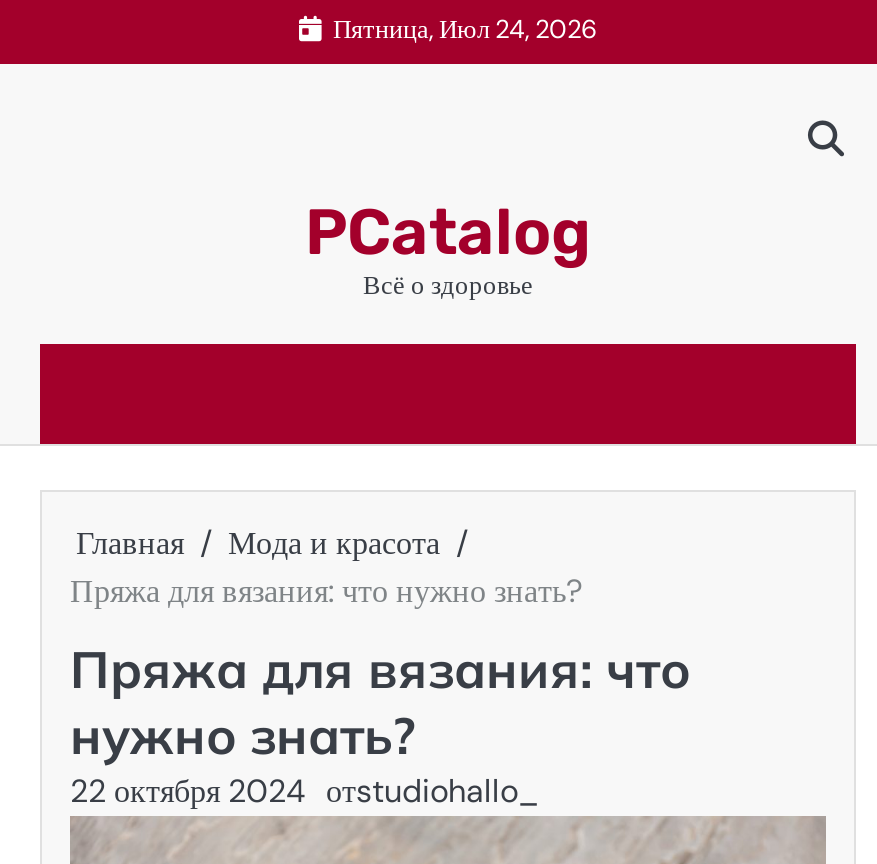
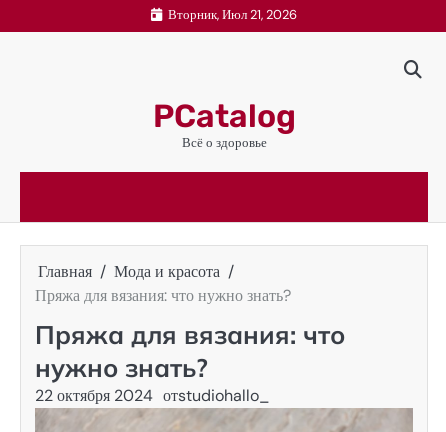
- Пятница, Июл 24, 2026
+ Вторник, Июл 21, 2026
